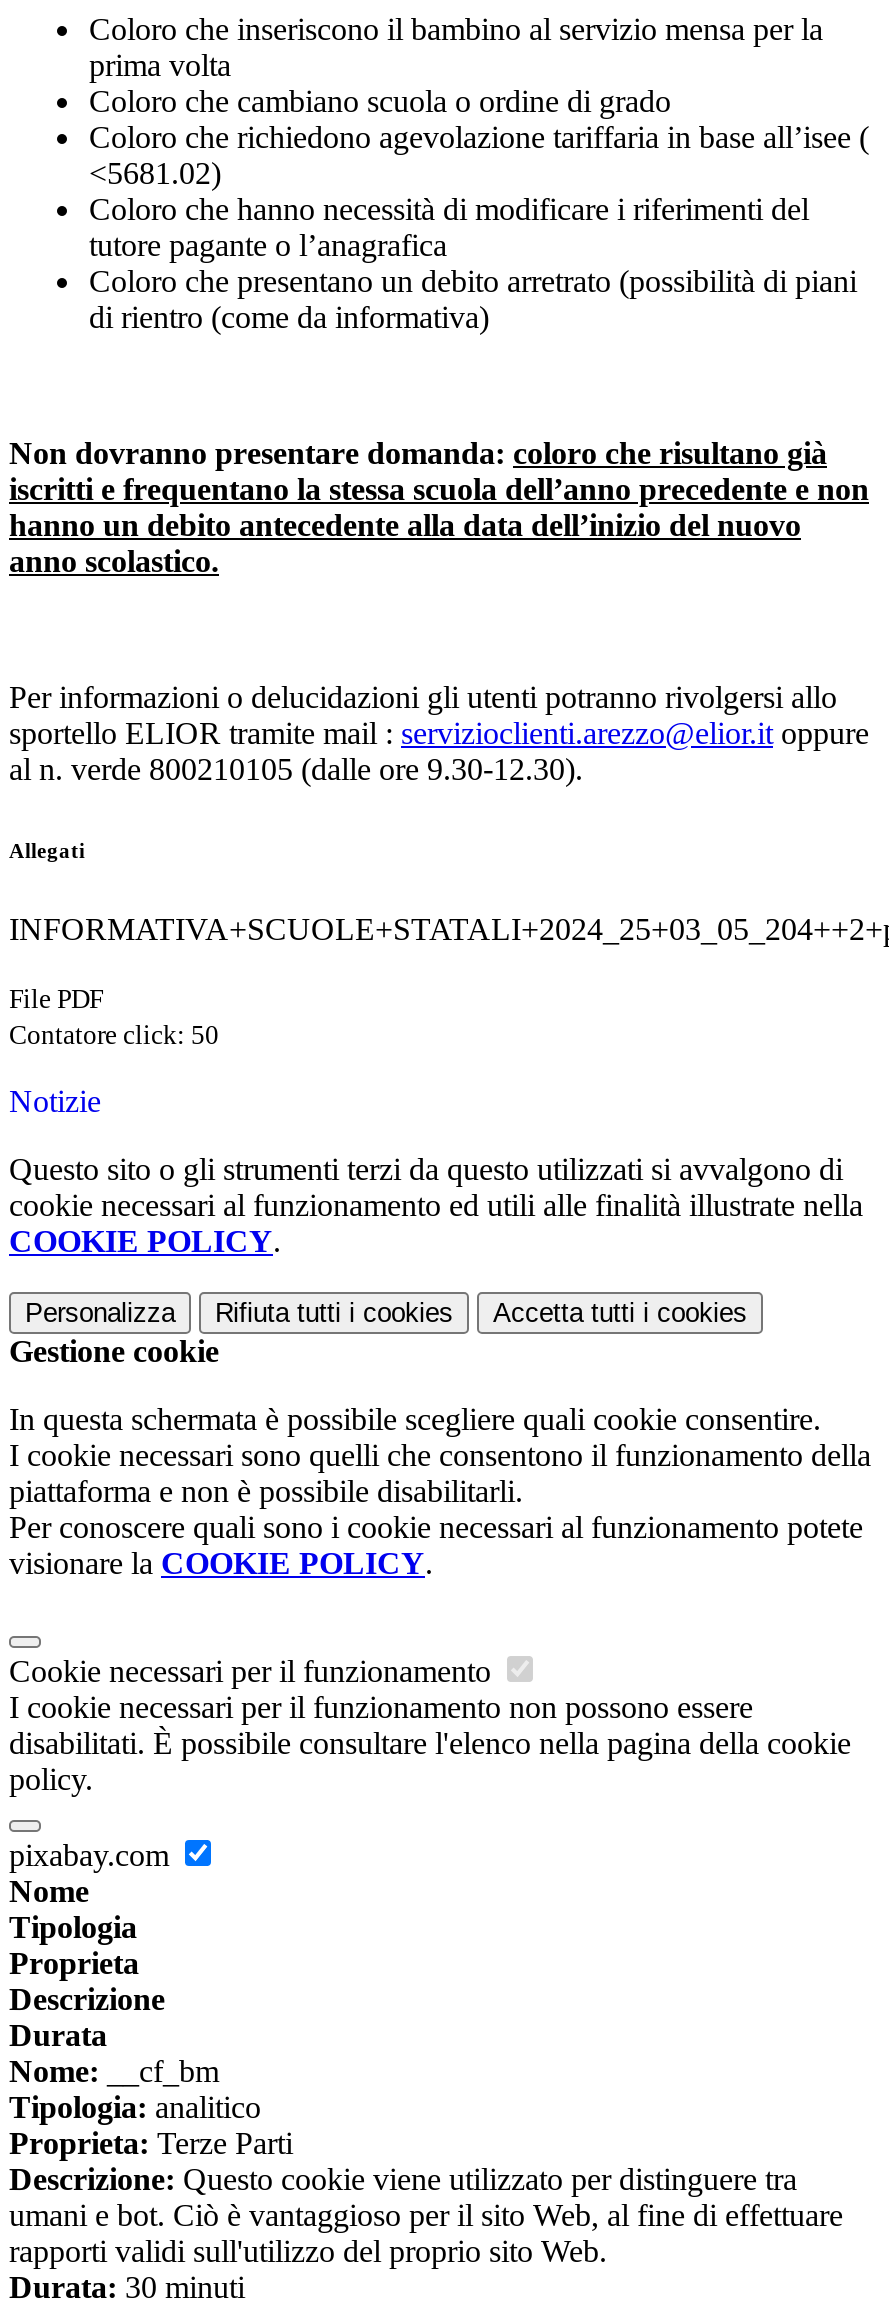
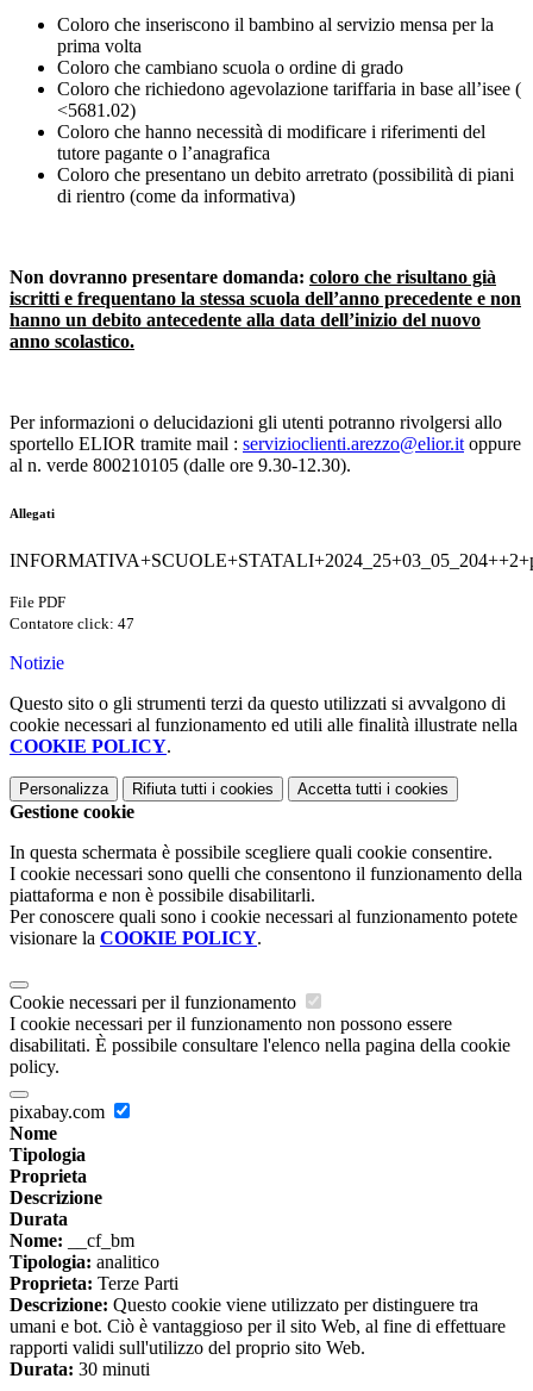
- Contatore click: 50
+ Contatore click: 47
